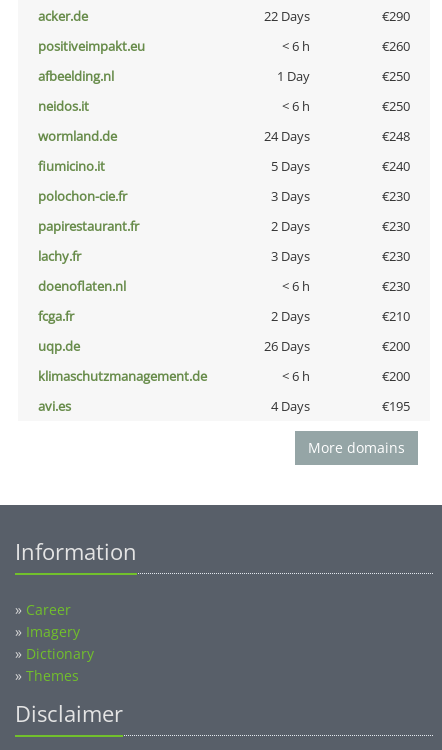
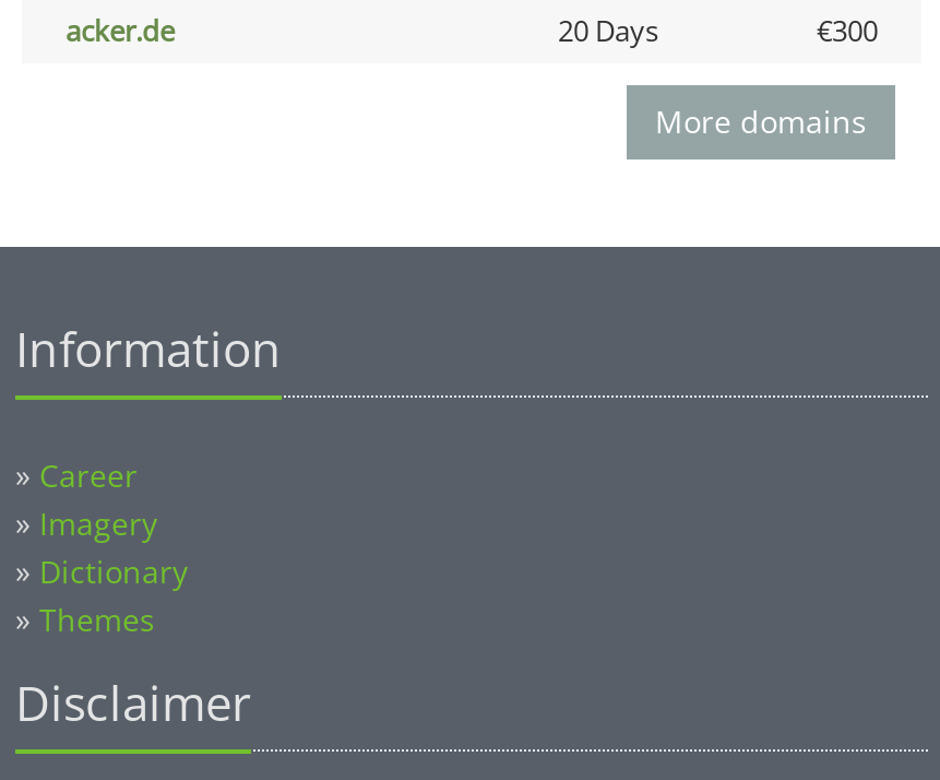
- 22 Days
- €290
- positiveimpakt.eu
- < 6 h
- €260
- afbeelding.nl
- 1 Day
- €250
- neidos.it
- < 6 h
- €250
- wormland.de
- 24 Days
- €248
- fiumicino.it
- 5 Days
- €240
- polochon-cie.fr
- 3 Days
- €230
- papirestaurant.fr
- 2 Days
- €230
- lachy.fr
- 3 Days
- €230
- doenoflaten.nl
- < 6 h
- €230
- fcga.fr
- 2 Days
- €210
- uqp.de
- 26 Days
- €200
- klimaschutzmanagement.de
- < 6 h
- €200
- avi.es
- 4 Days
- €195
+ 20 Days
+ €300
